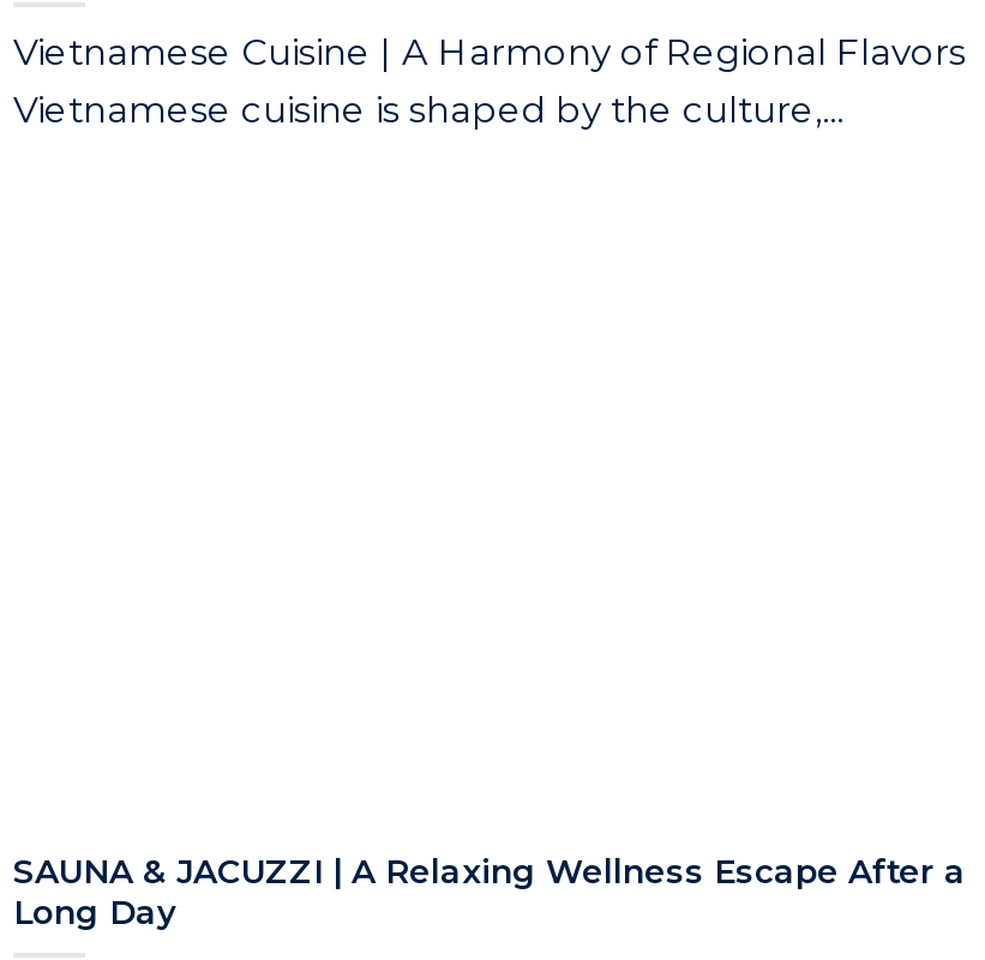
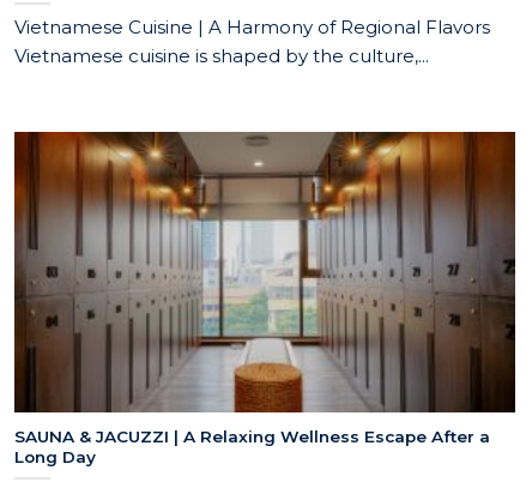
+ [image]
